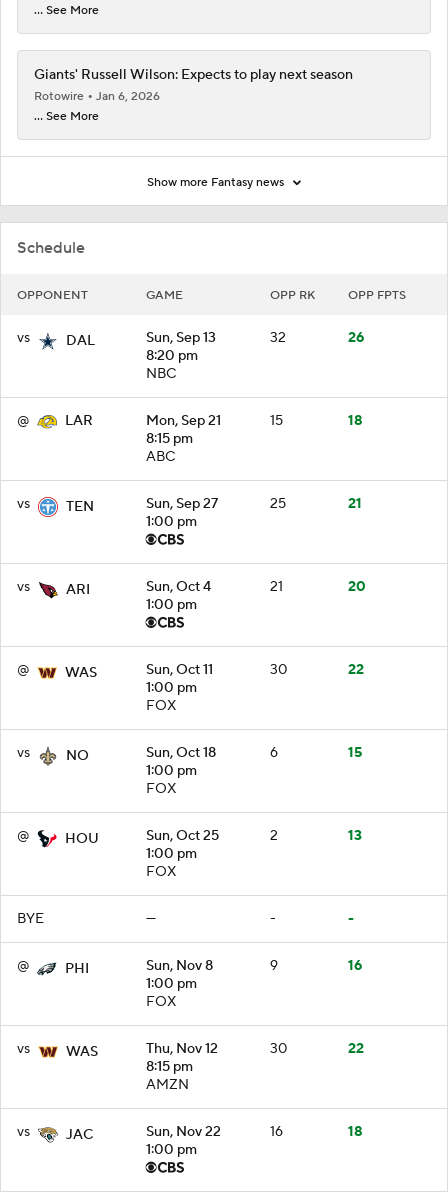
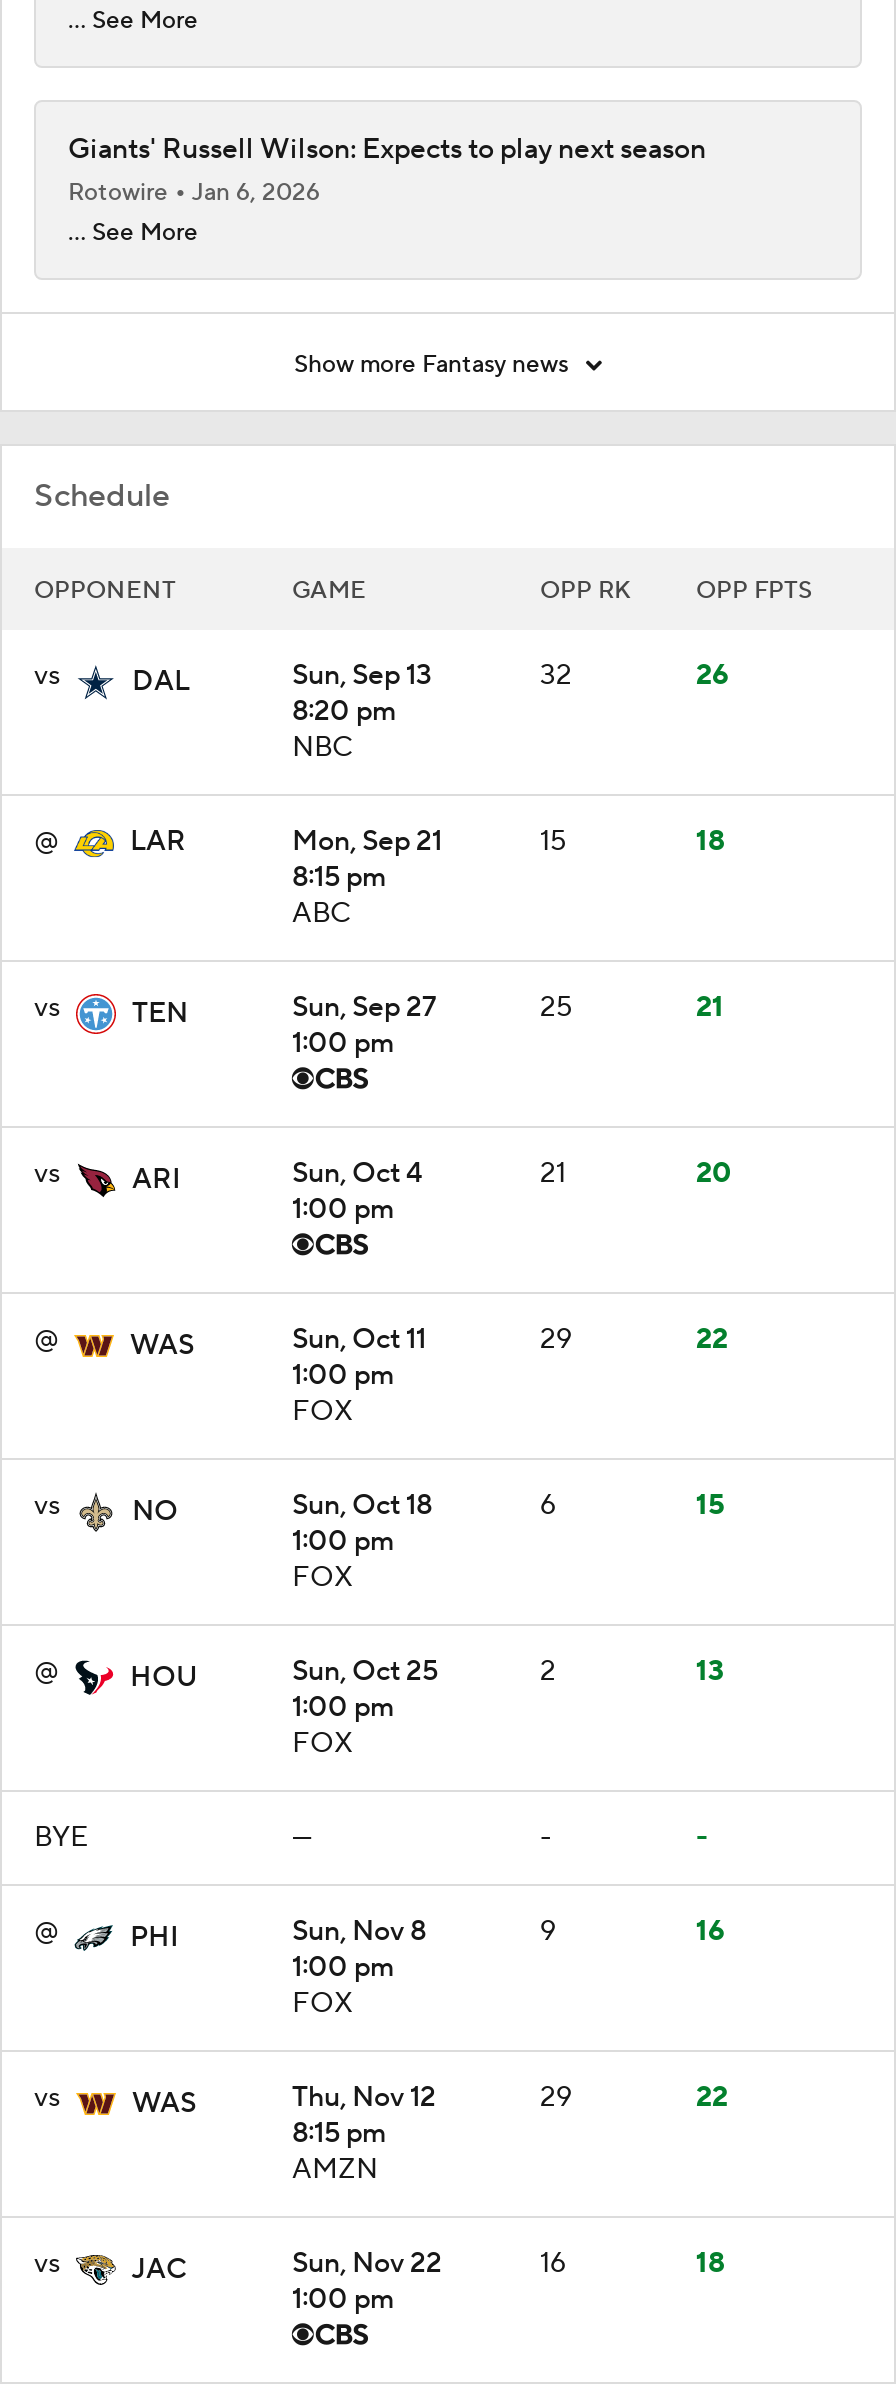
- 30
+ 29

- 30
+ 29
